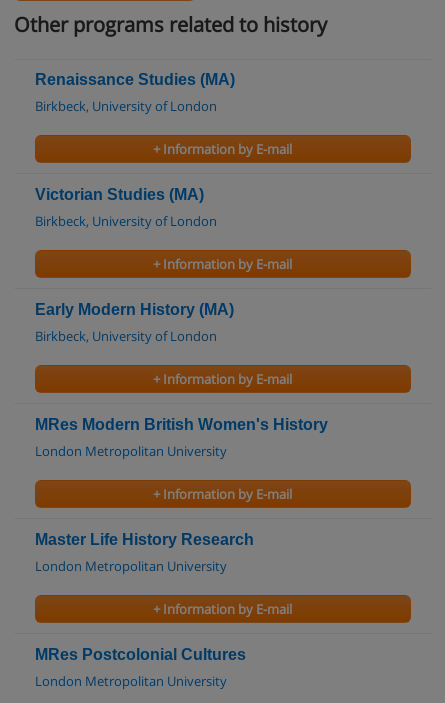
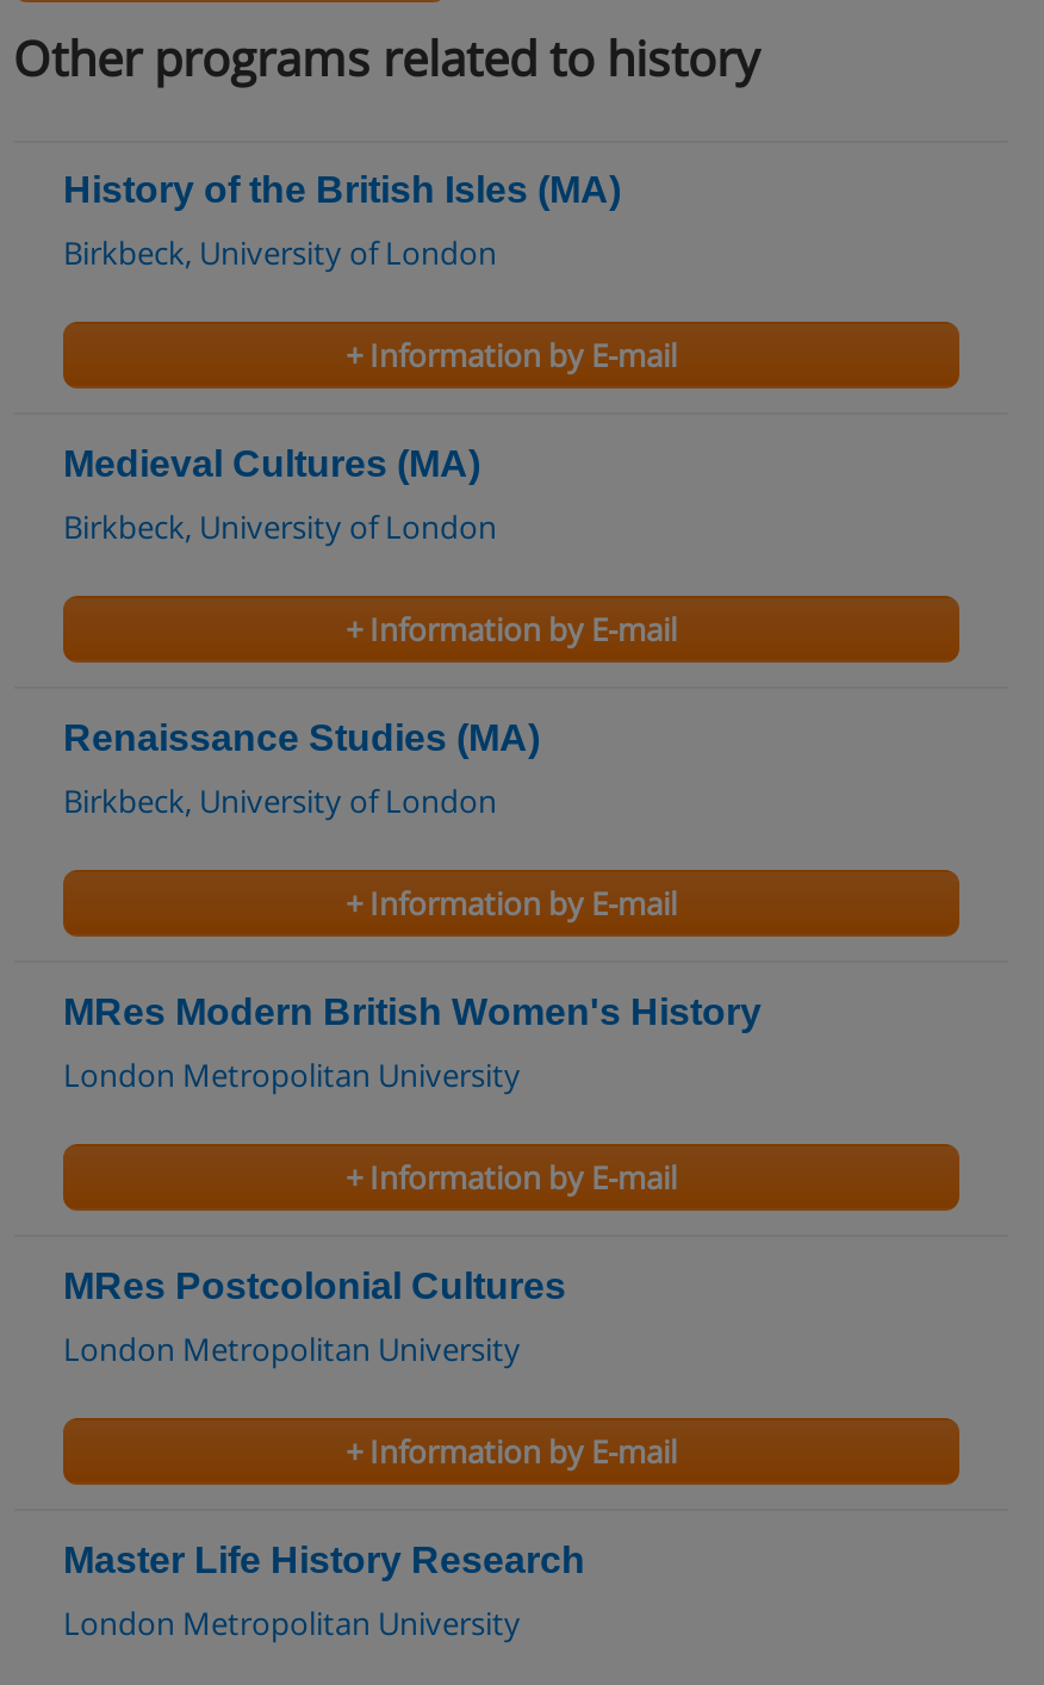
+ History of the British Isles (MA)

moved down: Renaissance Studies (MA)

- Victorian Studies (MA)
+ Medieval Cultures (MA)

- Early Modern History (MA)

moved down: Master Life History Research

moved up: MRes Postcolonial Cultures
